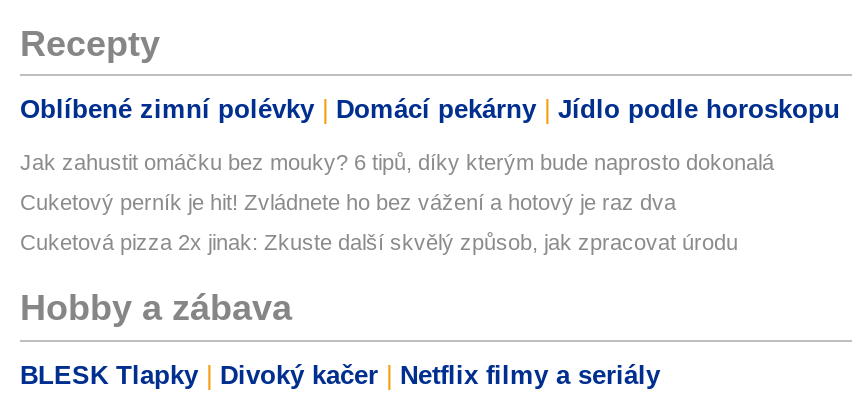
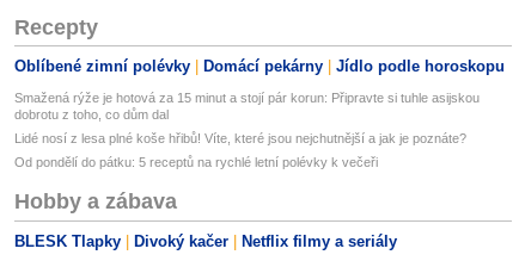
- Jak zahustit omáčku bez mouky? 6 tipů, díky kterým bude naprosto dokonalá
+ Smažená rýže je hotová za 15 minut a stojí pár korun: Připravte si tuhle asijskou
+ dobrotu z toho, co dům dal

- Cuketový perník je hit! Zvládnete ho bez vážení a hotový je raz dva
+ Lidé nosí z lesa plné koše hřibů! Víte, které jsou nejchutnější a jak je poznáte?

- Cuketová pizza 2x jinak: Zkuste další skvělý způsob, jak zpracovat úrodu
+ Od pondělí do pátku: 5 receptů na rychlé letní polévky k večeři
